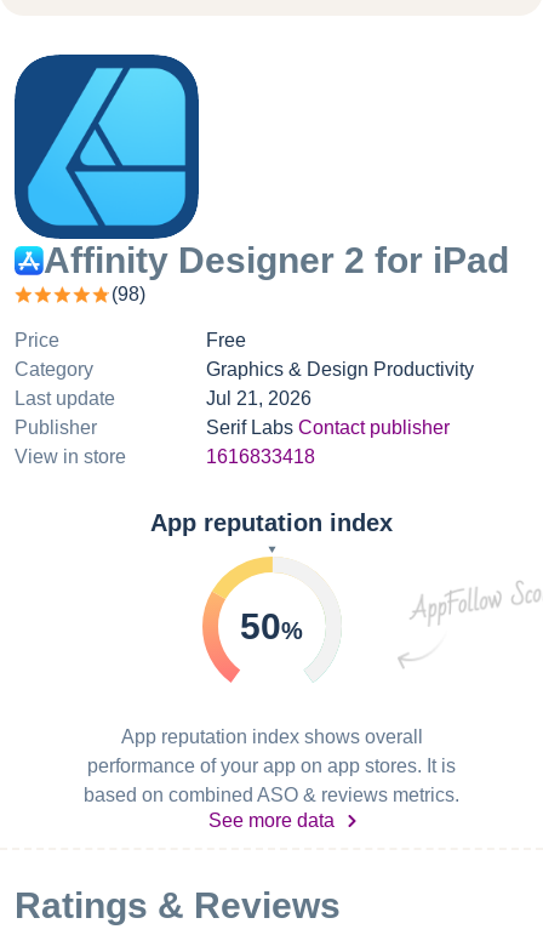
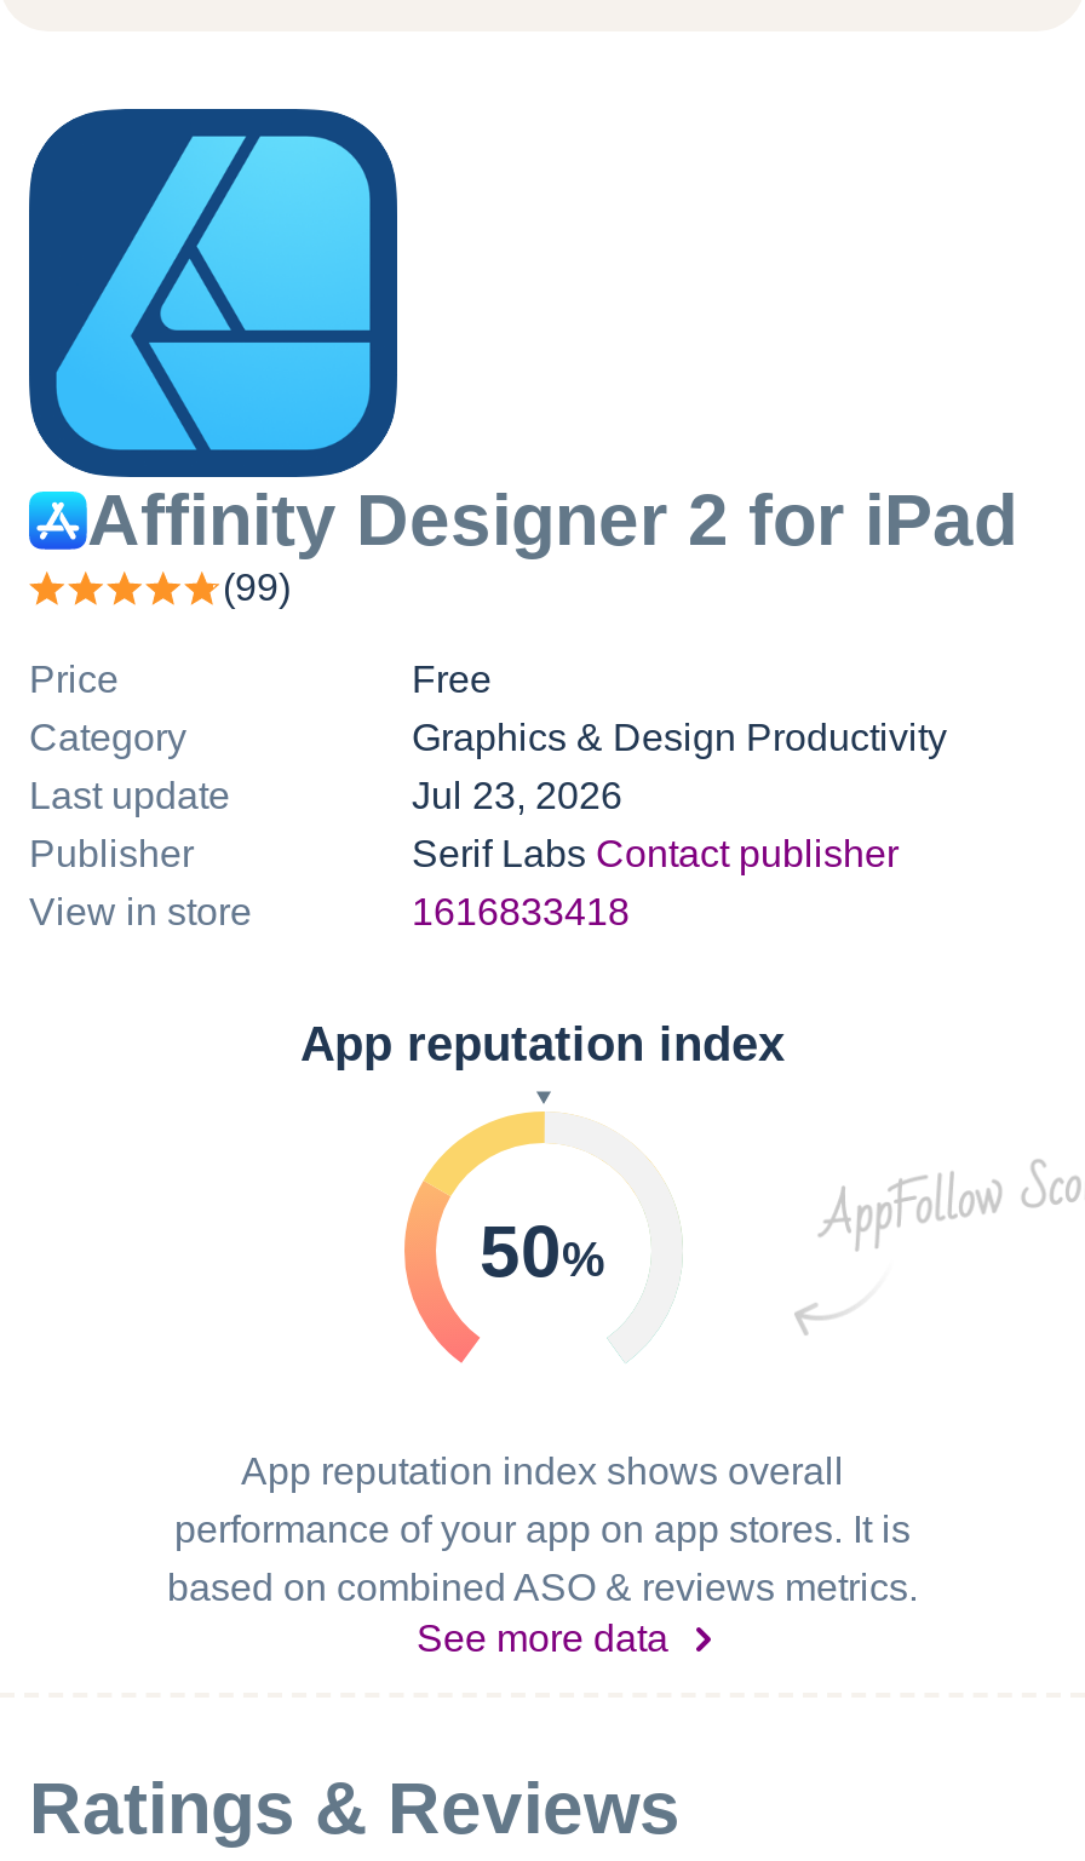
- (98)
+ (99)

- Jul 21, 2026
+ Jul 23, 2026
